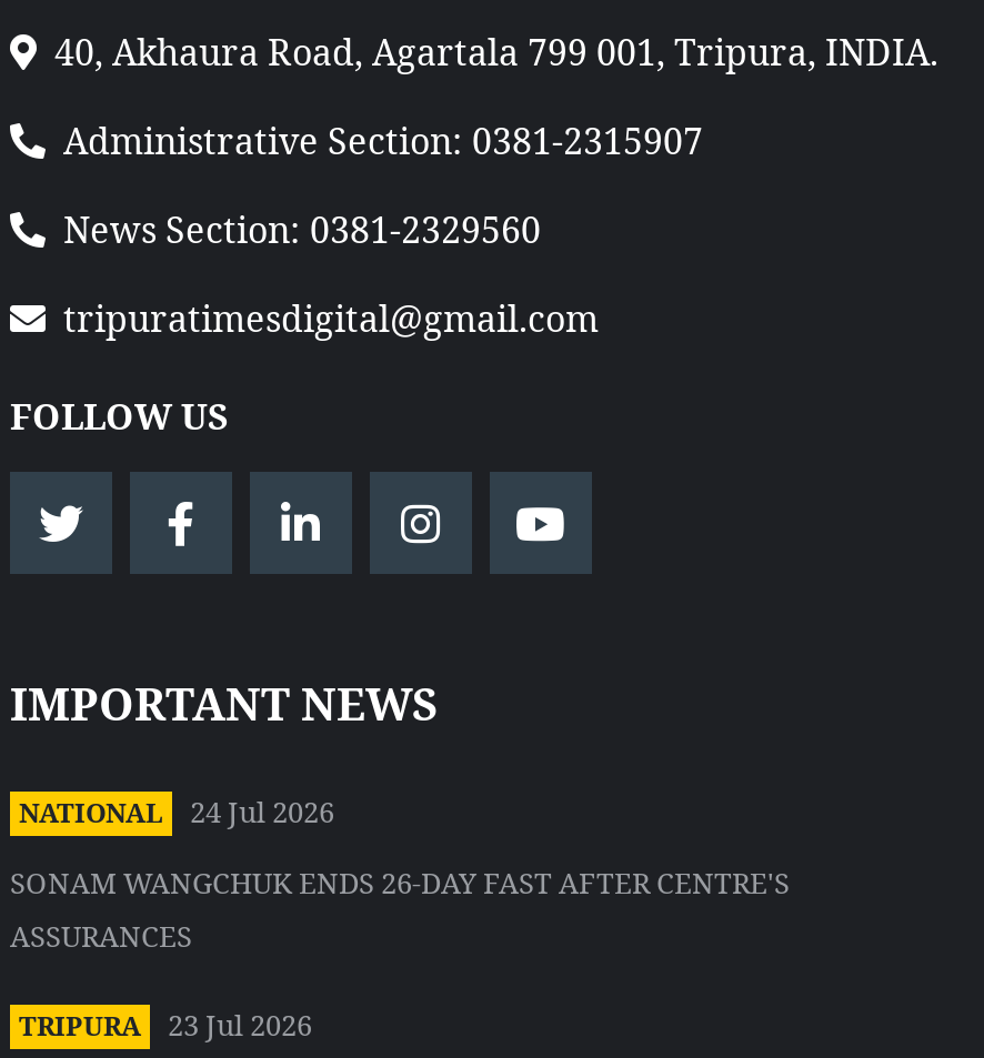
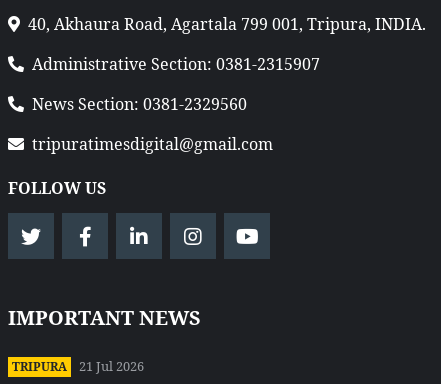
- NATIONAL
- 24 Jul 2026
- SONAM WANGCHUK ENDS 26-DAY FAST AFTER CENTRE'S
- ASSURANCES

- TRIPURA 23 Jul 2026
+ TRIPURA 21 Jul 2026
